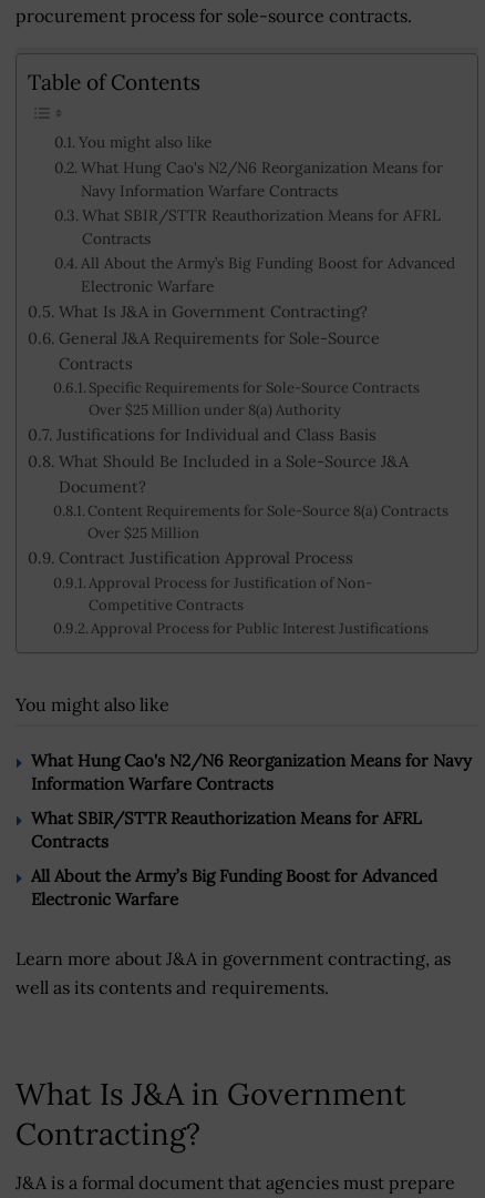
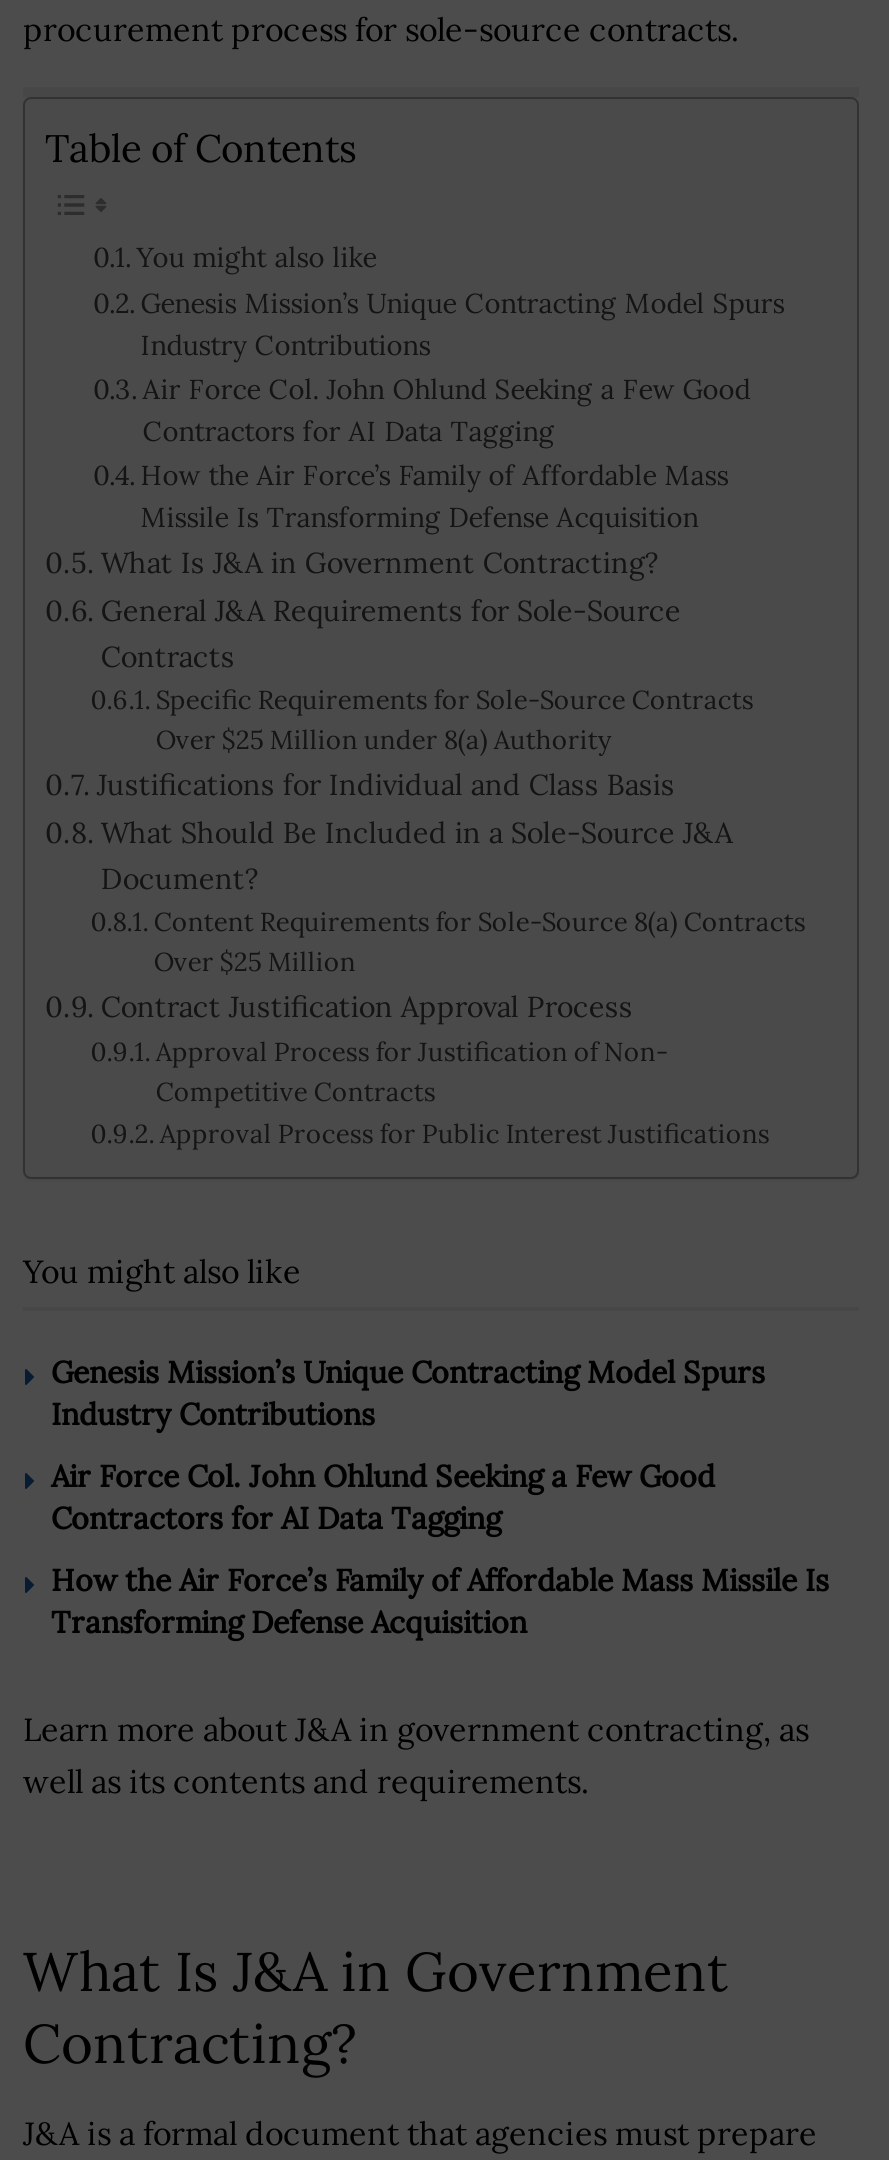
- What Hung Cao's N2/N6 Reorganization Means for
- Navy Information Warfare Contracts
- What SBIR/STTR Reauthorization Means for AFRL
- Contracts
- All About the Army’s Big Funding Boost for Advanced
- Electronic Warfare
+ Genesis Mission’s Unique Contracting Model Spurs
+ Industry Contributions
+ Air Force Col. John Ohlund Seeking a Few Good
+ Contractors for AI Data Tagging
+ How the Air Force’s Family of Affordable Mass
+ Missile Is Transforming Defense Acquisition

- What Hung Cao's N2/N6 Reorganization Means for Navy
- Information Warfare Contracts
+ Genesis Mission’s Unique Contracting Model Spurs
+ Industry Contributions

- What SBIR/STTR Reauthorization Means for AFRL
- Contracts
+ Air Force Col. John Ohlund Seeking a Few Good
+ Contractors for AI Data Tagging

- All About the Army’s Big Funding Boost for Advanced
- Electronic Warfare
+ How the Air Force’s Family of Affordable Mass Missile Is
+ Transforming Defense Acquisition
